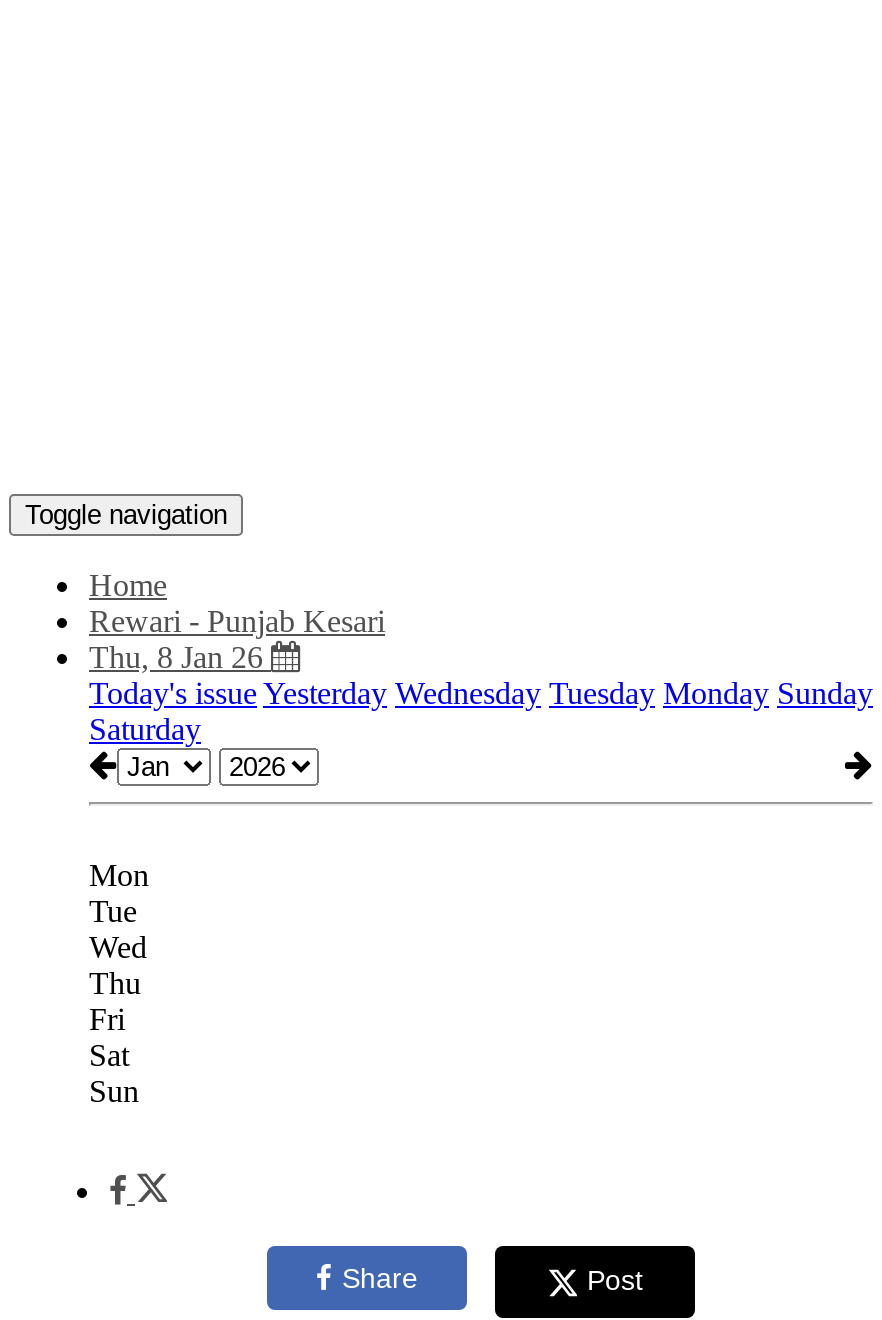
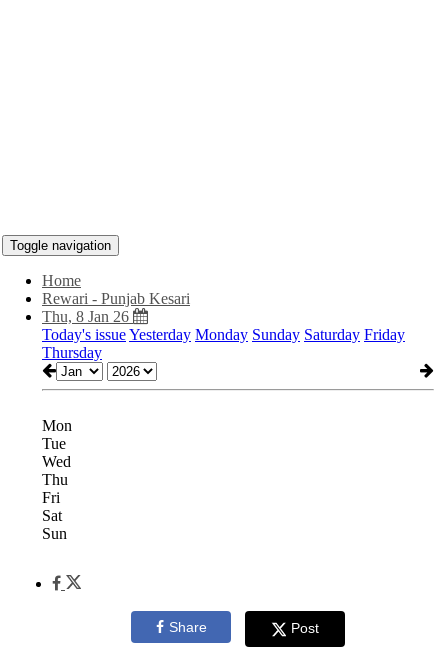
- Today's issue Yesterday Wednesday Tuesday Monday Sunday
- Saturday
+ Today's issue Yesterday Monday Sunday Saturday Friday
+ Thursday
